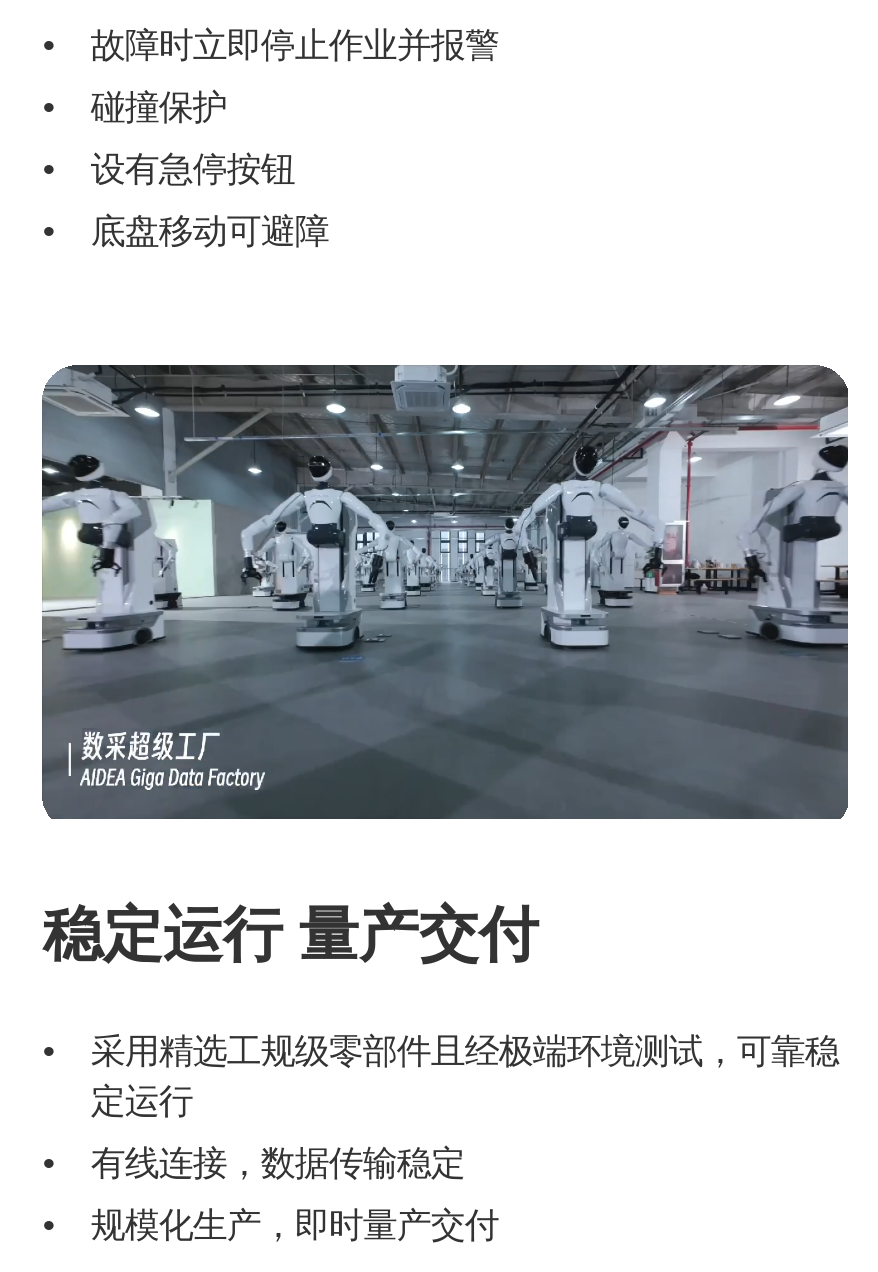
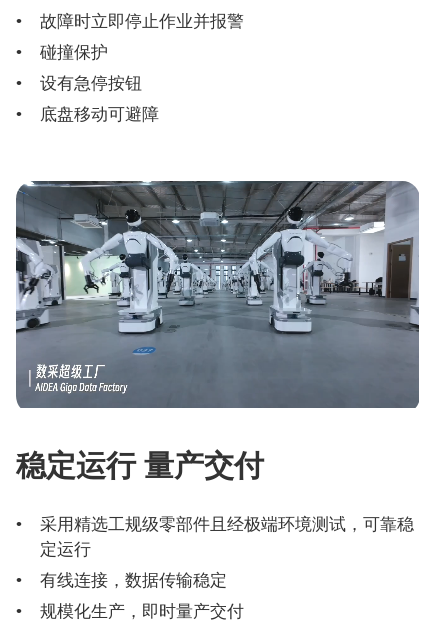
- [image]
+ [image]
